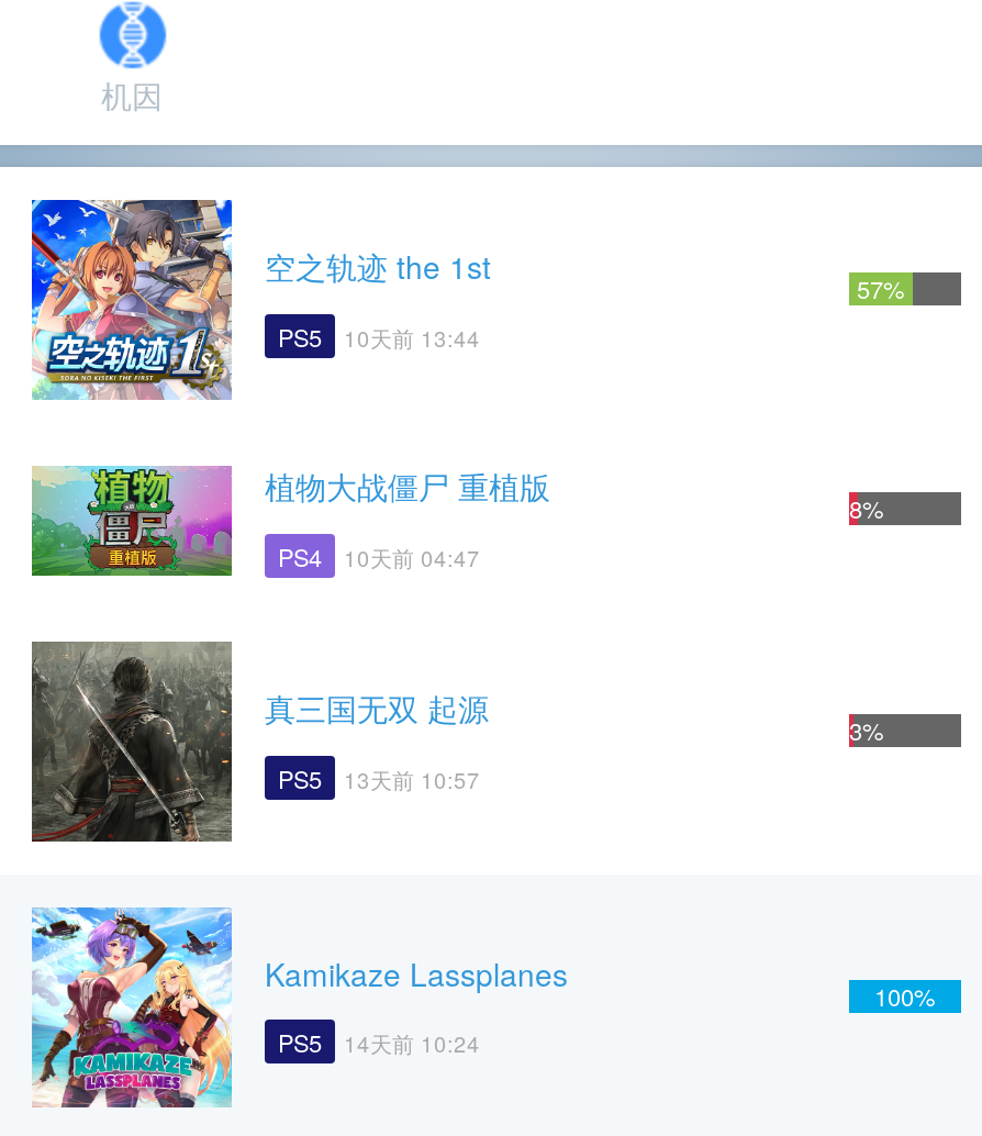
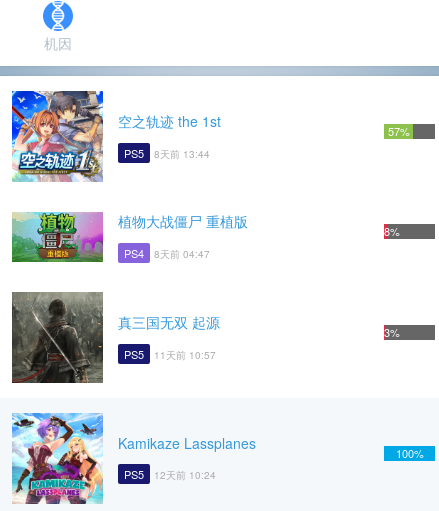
- PS5 10天前 13:44
+ PS5 8天前 13:44

- PS4 10天前 04:47
+ PS4 8天前 04:47

- PS5 13天前 10:57
+ PS5 11天前 10:57

- PS5 14天前 10:24
+ PS5 12天前 10:24
